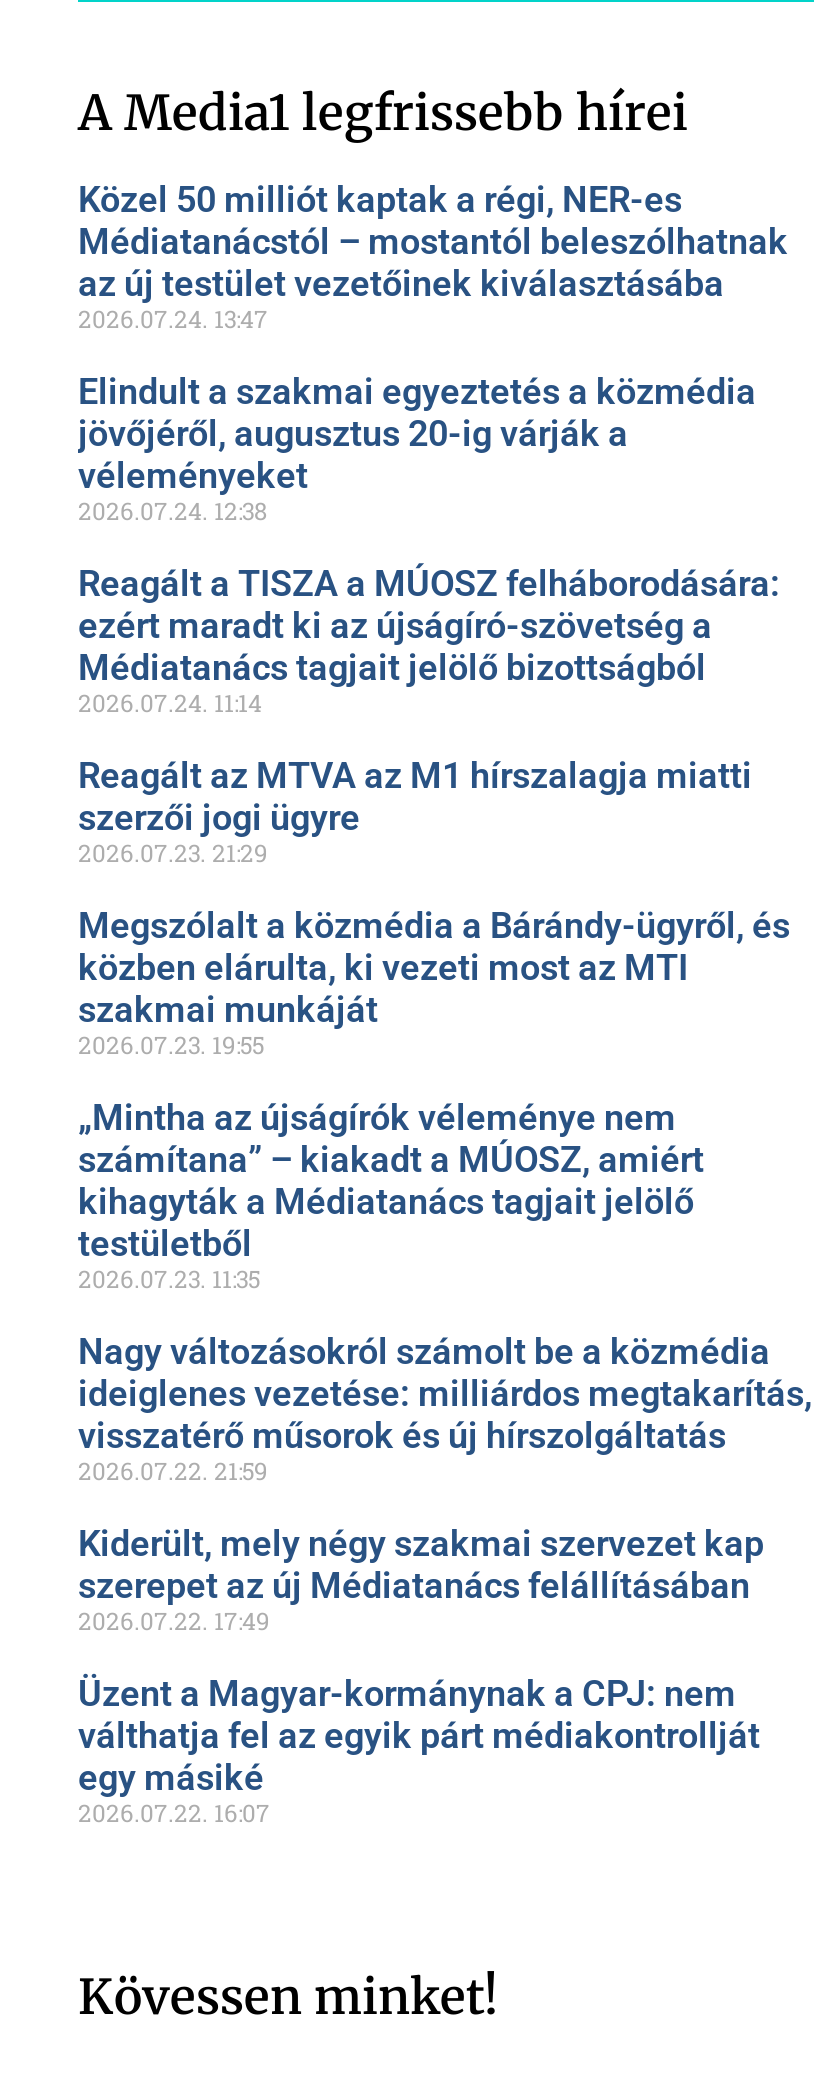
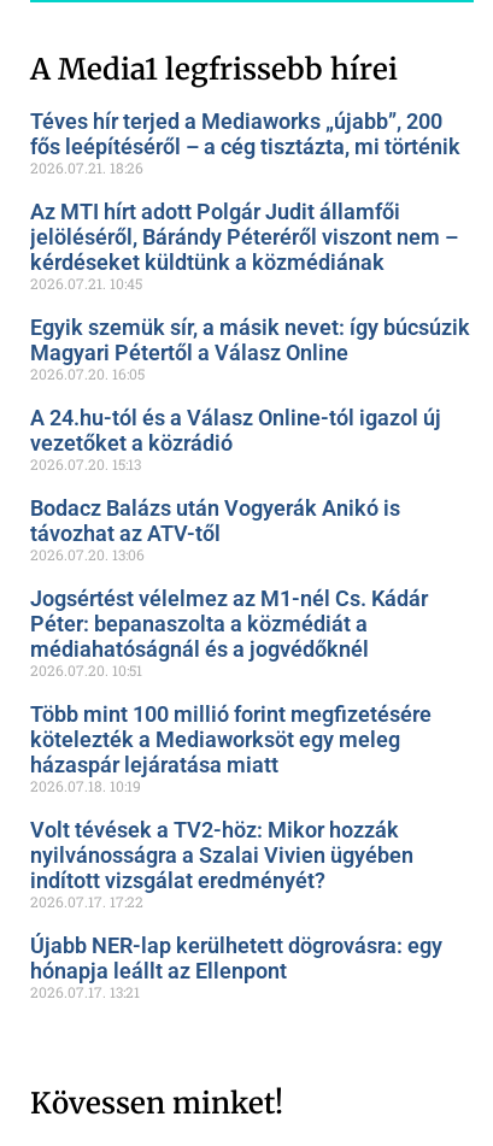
- Közel 50 milliót kaptak a régi, NER-es
- Médiatanácstól – mostantól beleszólhatnak
- az új testület vezetőinek kiválasztásába
- 2026.07.24. 13:47
+ Téves hír terjed a Mediaworks „újabb”, 200
+ fős leépítéséről – a cég tisztázta, mi történik
+ 2026.07.21. 18:26

- Elindult a szakmai egyeztetés a közmédia
- jövőjéről, augusztus 20-ig várják a
- véleményeket
- 2026.07.24. 12:38
+ Az MTI hírt adott Polgár Judit államfői
+ jelöléséről, Bárándy Péteréről viszont nem –
+ kérdéseket küldtünk a közmédiának
+ 2026.07.21. 10:45

- Reagált a TISZA a MÚOSZ felháborodására:
- ezért maradt ki az újságíró-szövetség a
- Médiatanács tagjait jelölő bizottságból
- 2026.07.24. 11:14
+ Egyik szemük sír, a másik nevet: így búcsúzik
+ Magyari Pétertől a Válasz Online
+ 2026.07.20. 16:05

- Reagált az MTVA az M1 hírszalagja miatti
- szerzői jogi ügyre
- 2026.07.23. 21:29
+ A 24.hu-tól és a Válasz Online-tól igazol új
+ vezetőket a közrádió
+ 2026.07.20. 15:13

- Megszólalt a közmédia a Bárándy-ügyről, és
- közben elárulta, ki vezeti most az MTI
- szakmai munkáját
- 2026.07.23. 19:55
+ Bodacz Balázs után Vogyerák Anikó is
+ távozhat az ATV-től
+ 2026.07.20. 13:06

- „Mintha az újságírók véleménye nem
- számítana” – kiakadt a MÚOSZ, amiért
- kihagyták a Médiatanács tagjait jelölő
- testületből
- 2026.07.23. 11:35
+ Jogsértést vélelmez az M1-nél Cs. Kádár
+ Péter: bepanaszolta a közmédiát a
+ médiahatóságnál és a jogvédőknél
+ 2026.07.20. 10:51

- Nagy változásokról számolt be a közmédia
- ideiglenes vezetése: milliárdos megtakarítás,
- visszatérő műsorok és új hírszolgáltatás
- 2026.07.22. 21:59
+ Több mint 100 millió forint megfizetésére
+ kötelezték a Mediaworksöt egy meleg
+ házaspár lejáratása miatt
+ 2026.07.18. 10:19

- Kiderült, mely négy szakmai szervezet kap
- szerepet az új Médiatanács felállításában
- 2026.07.22. 17:49
+ Volt tévések a TV2-höz: Mikor hozzák
+ nyilvánosságra a Szalai Vivien ügyében
+ indított vizsgálat eredményét?
+ 2026.07.17. 17:22

- Üzent a Magyar-kormánynak a CPJ: nem
- válthatja fel az egyik párt médiakontrollját
- egy másiké
- 2026.07.22. 16:07
+ Újabb NER-lap kerülhetett dögrovásra: egy
+ hónapja leállt az Ellenpont
+ 2026.07.17. 13:21
